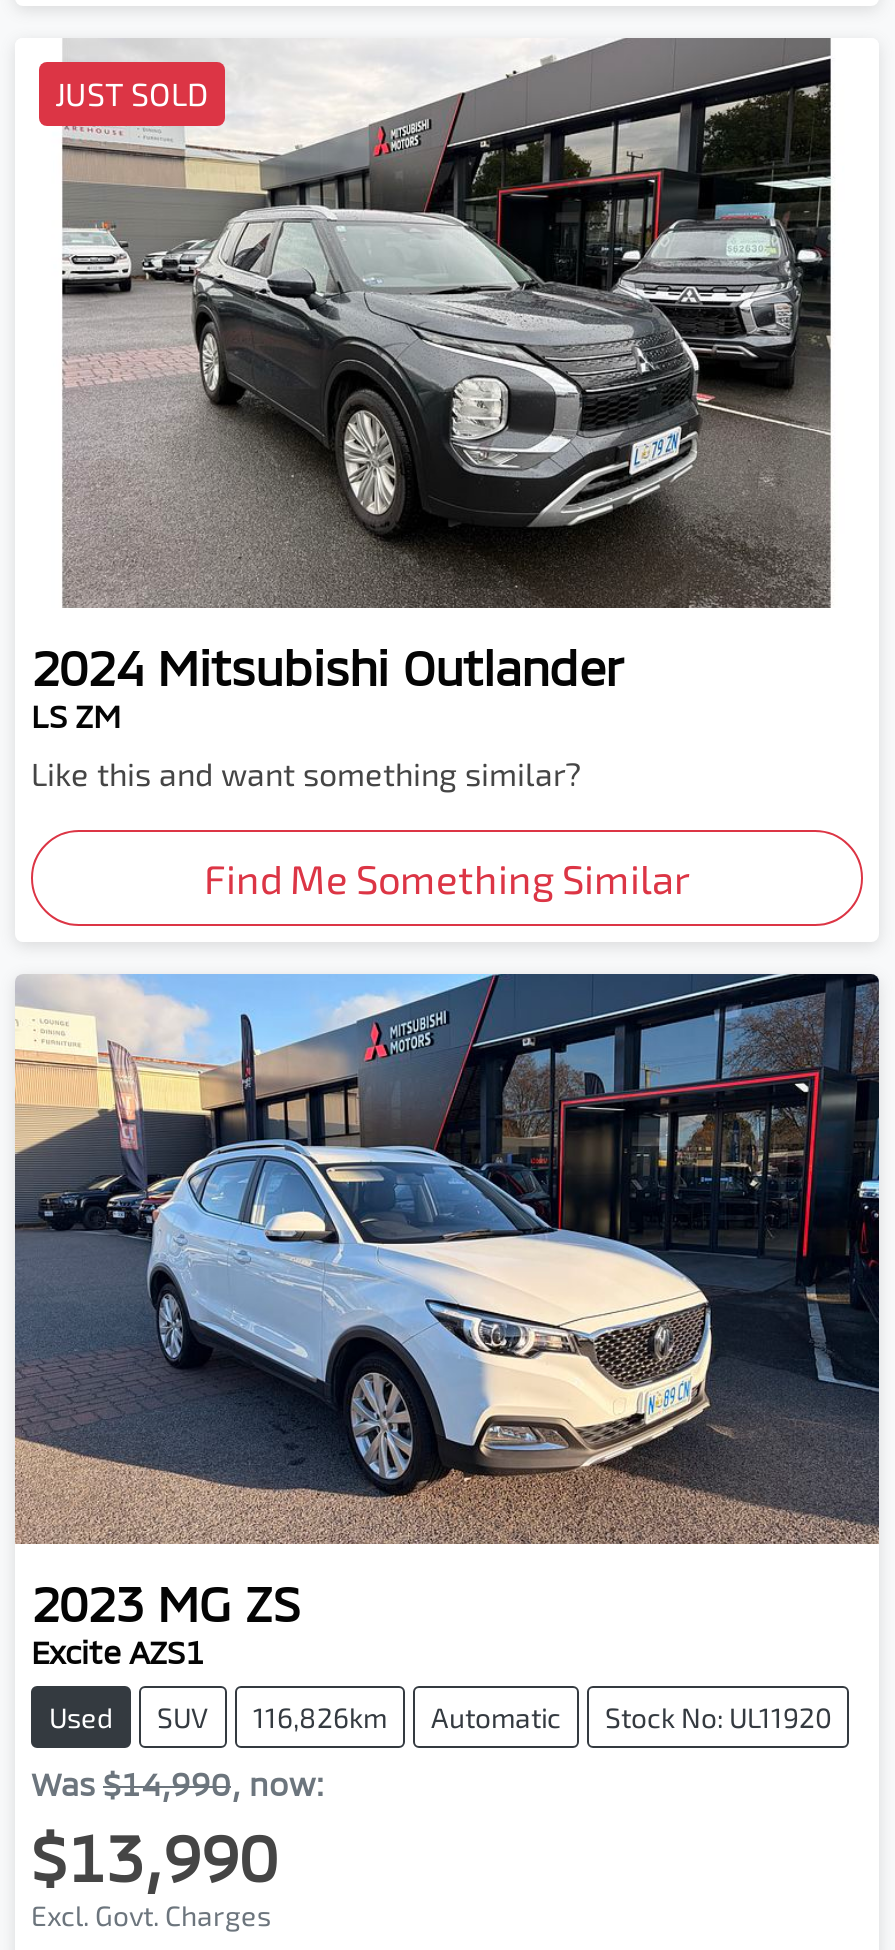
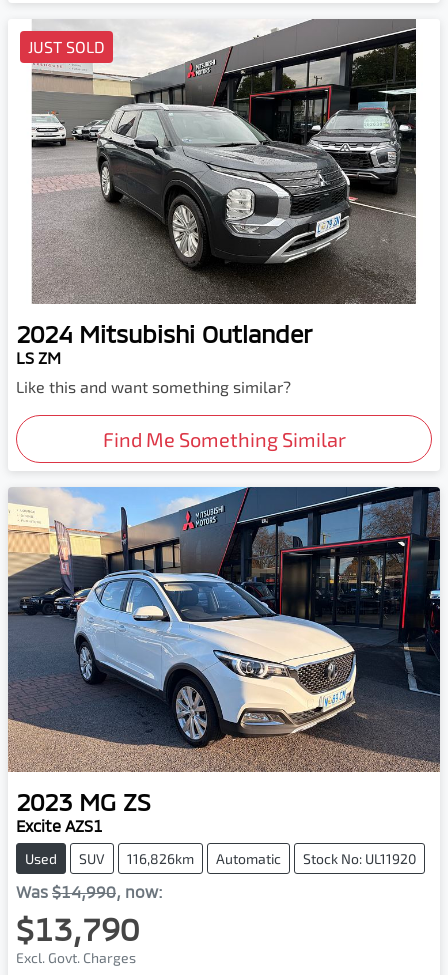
- $13,990
+ $13,790
